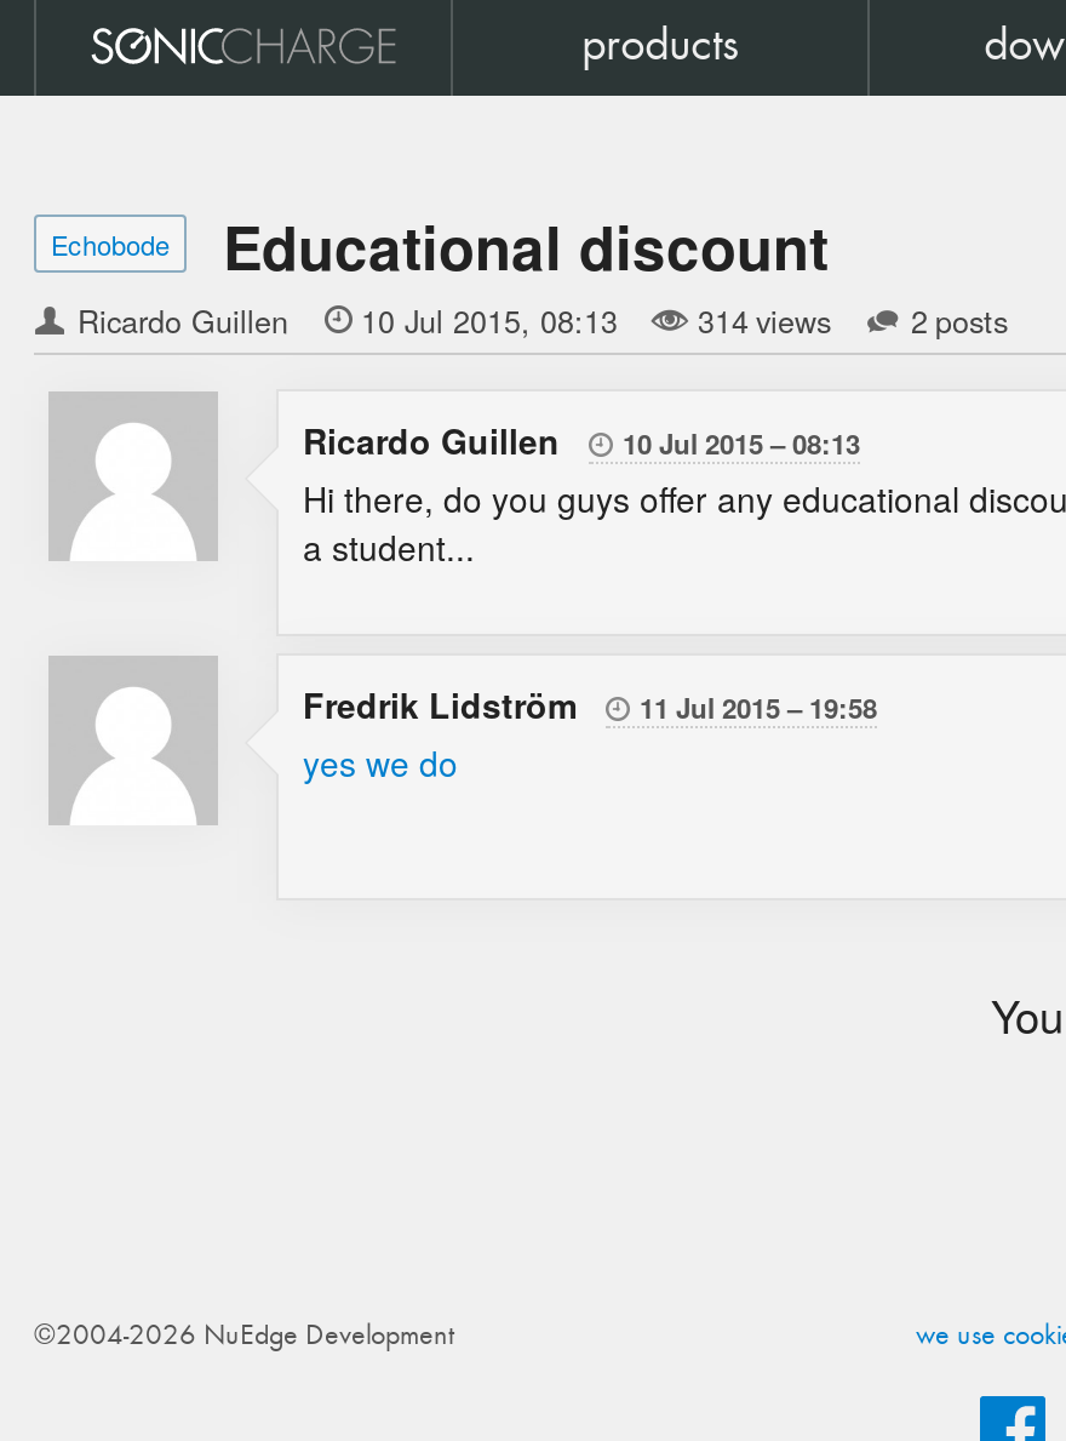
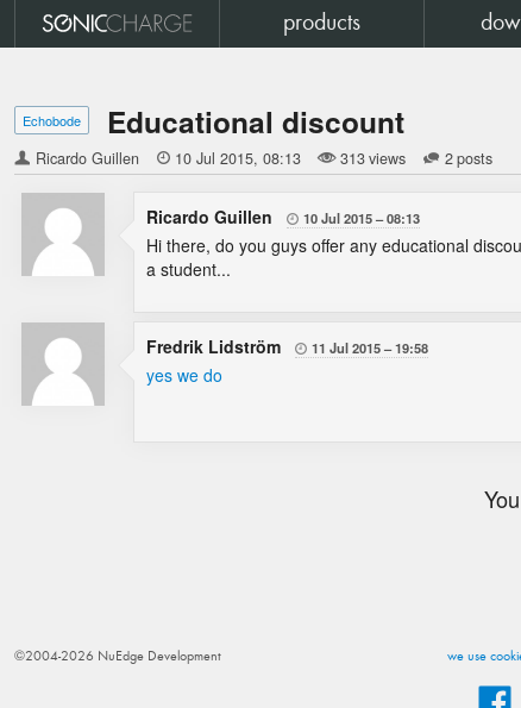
- 314 views
+ 313 views
